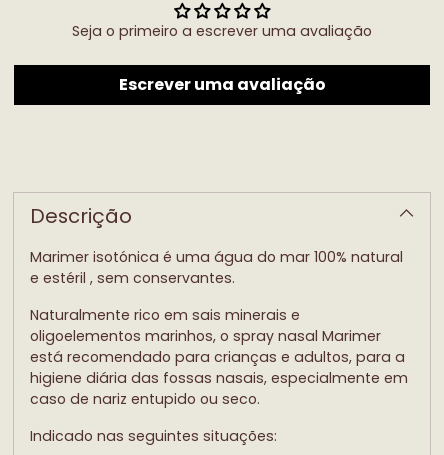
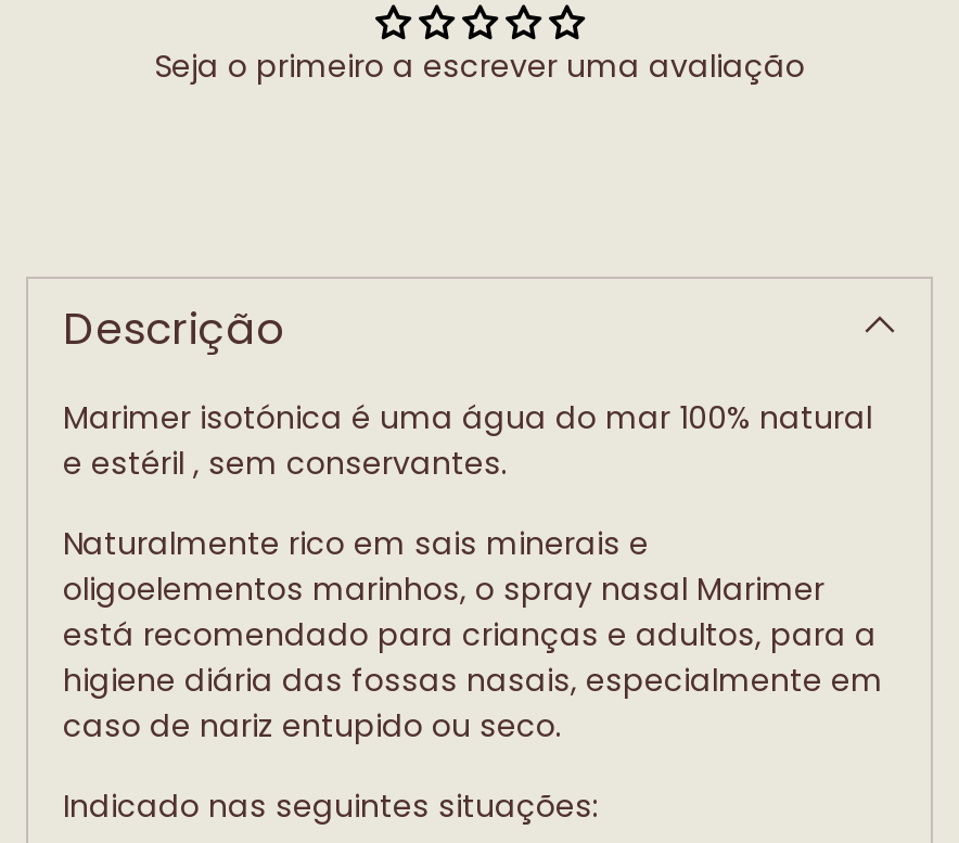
- Escrever uma avaliação
